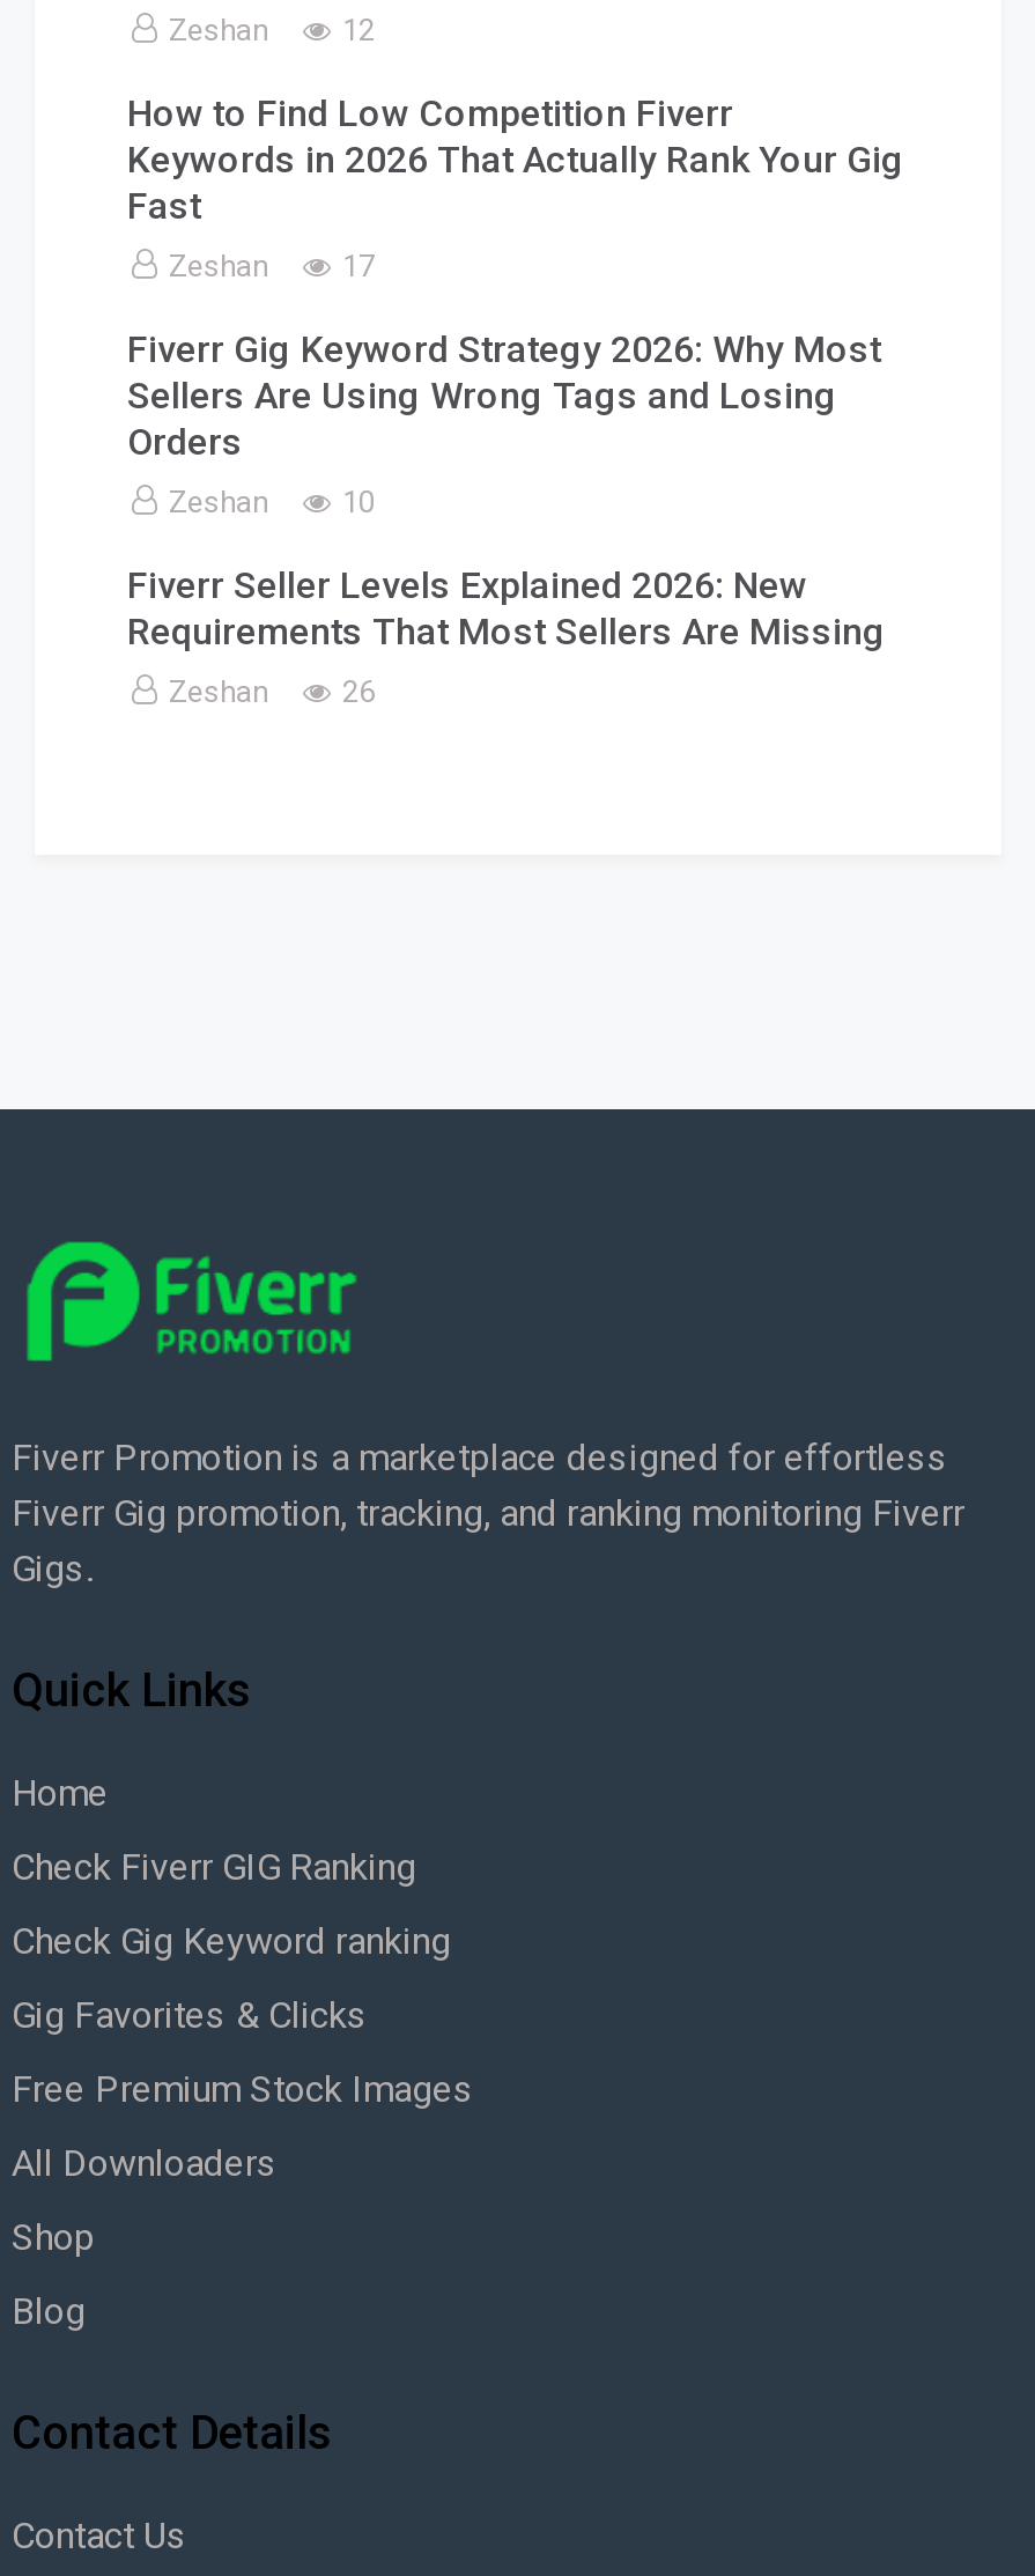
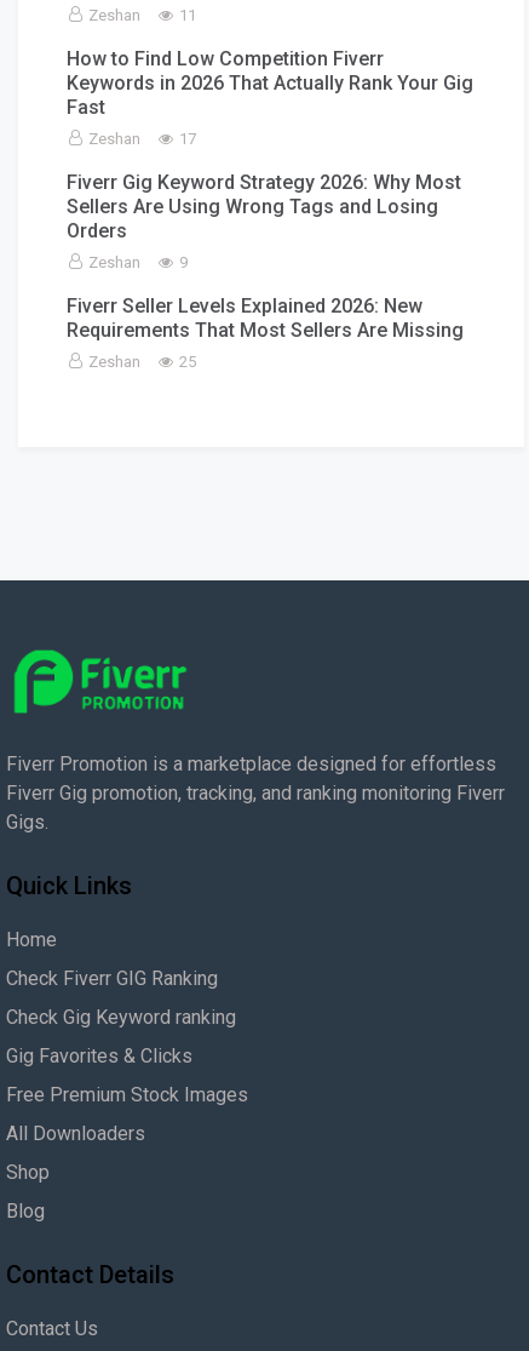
- 12
+ 11

- 10
+ 9

- 26
+ 25
